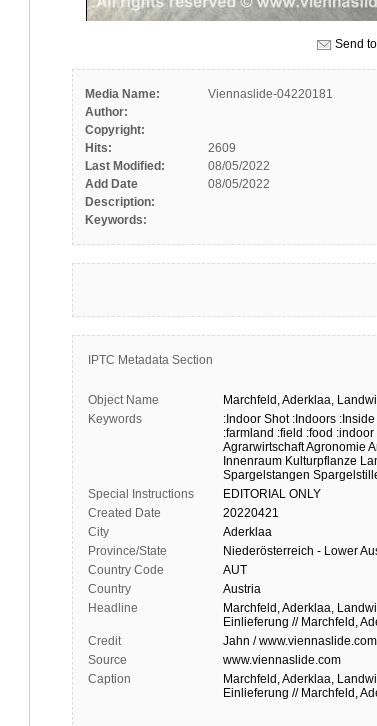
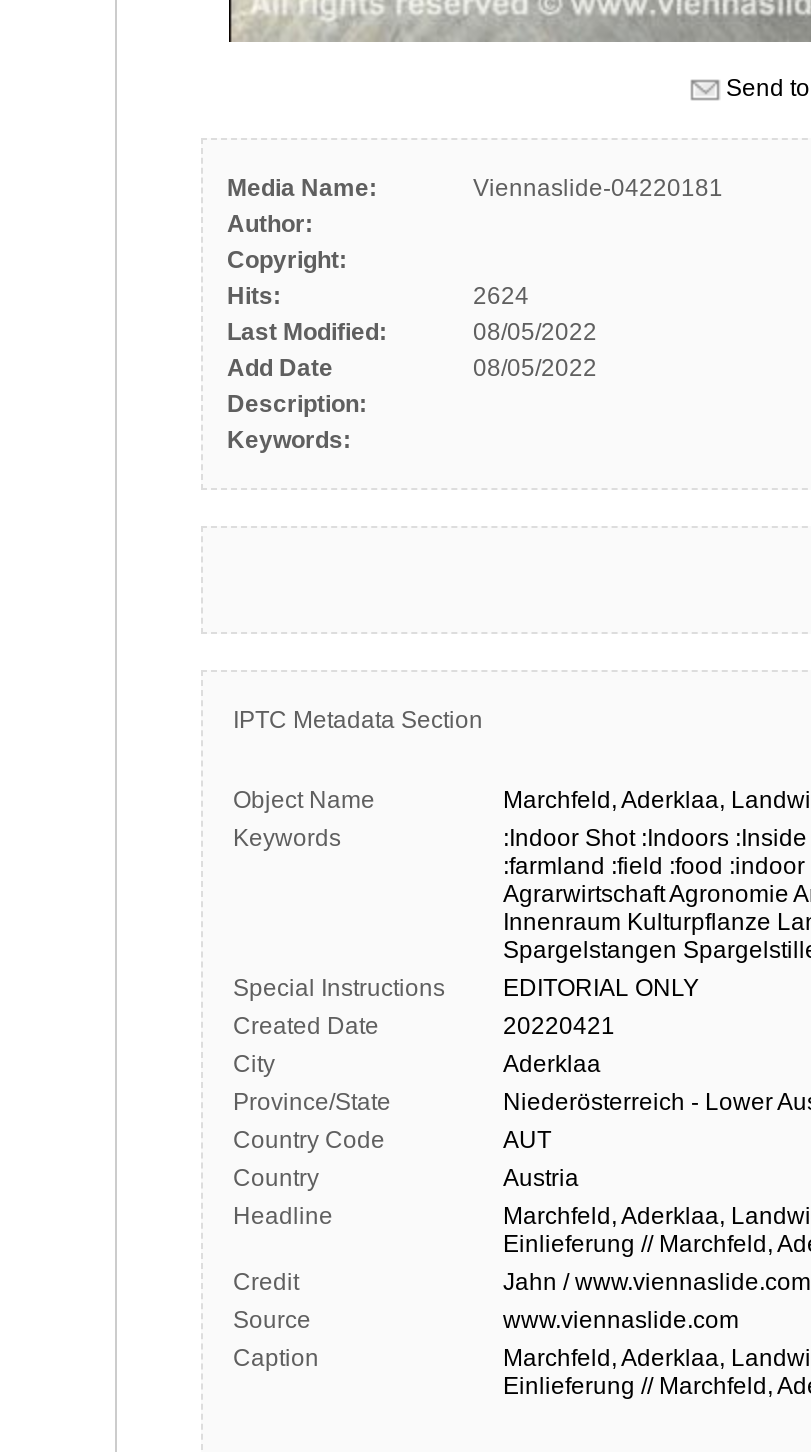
- 2609
+ 2624
